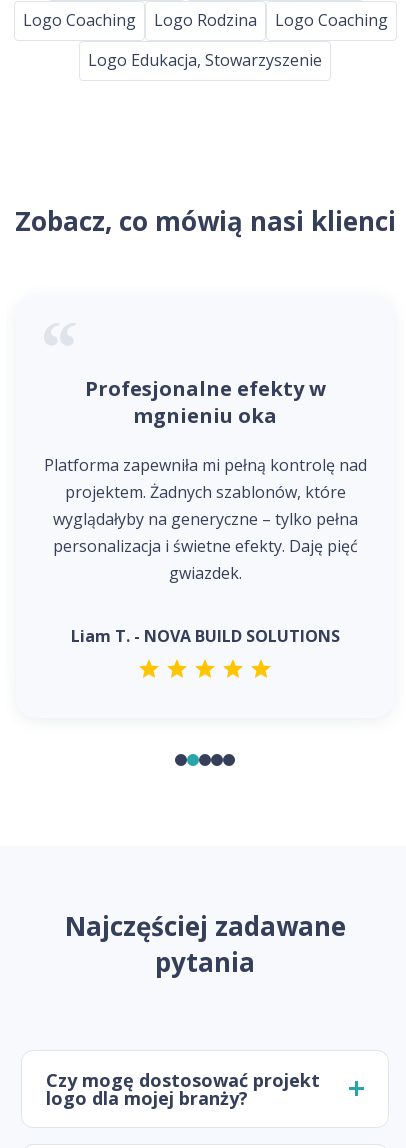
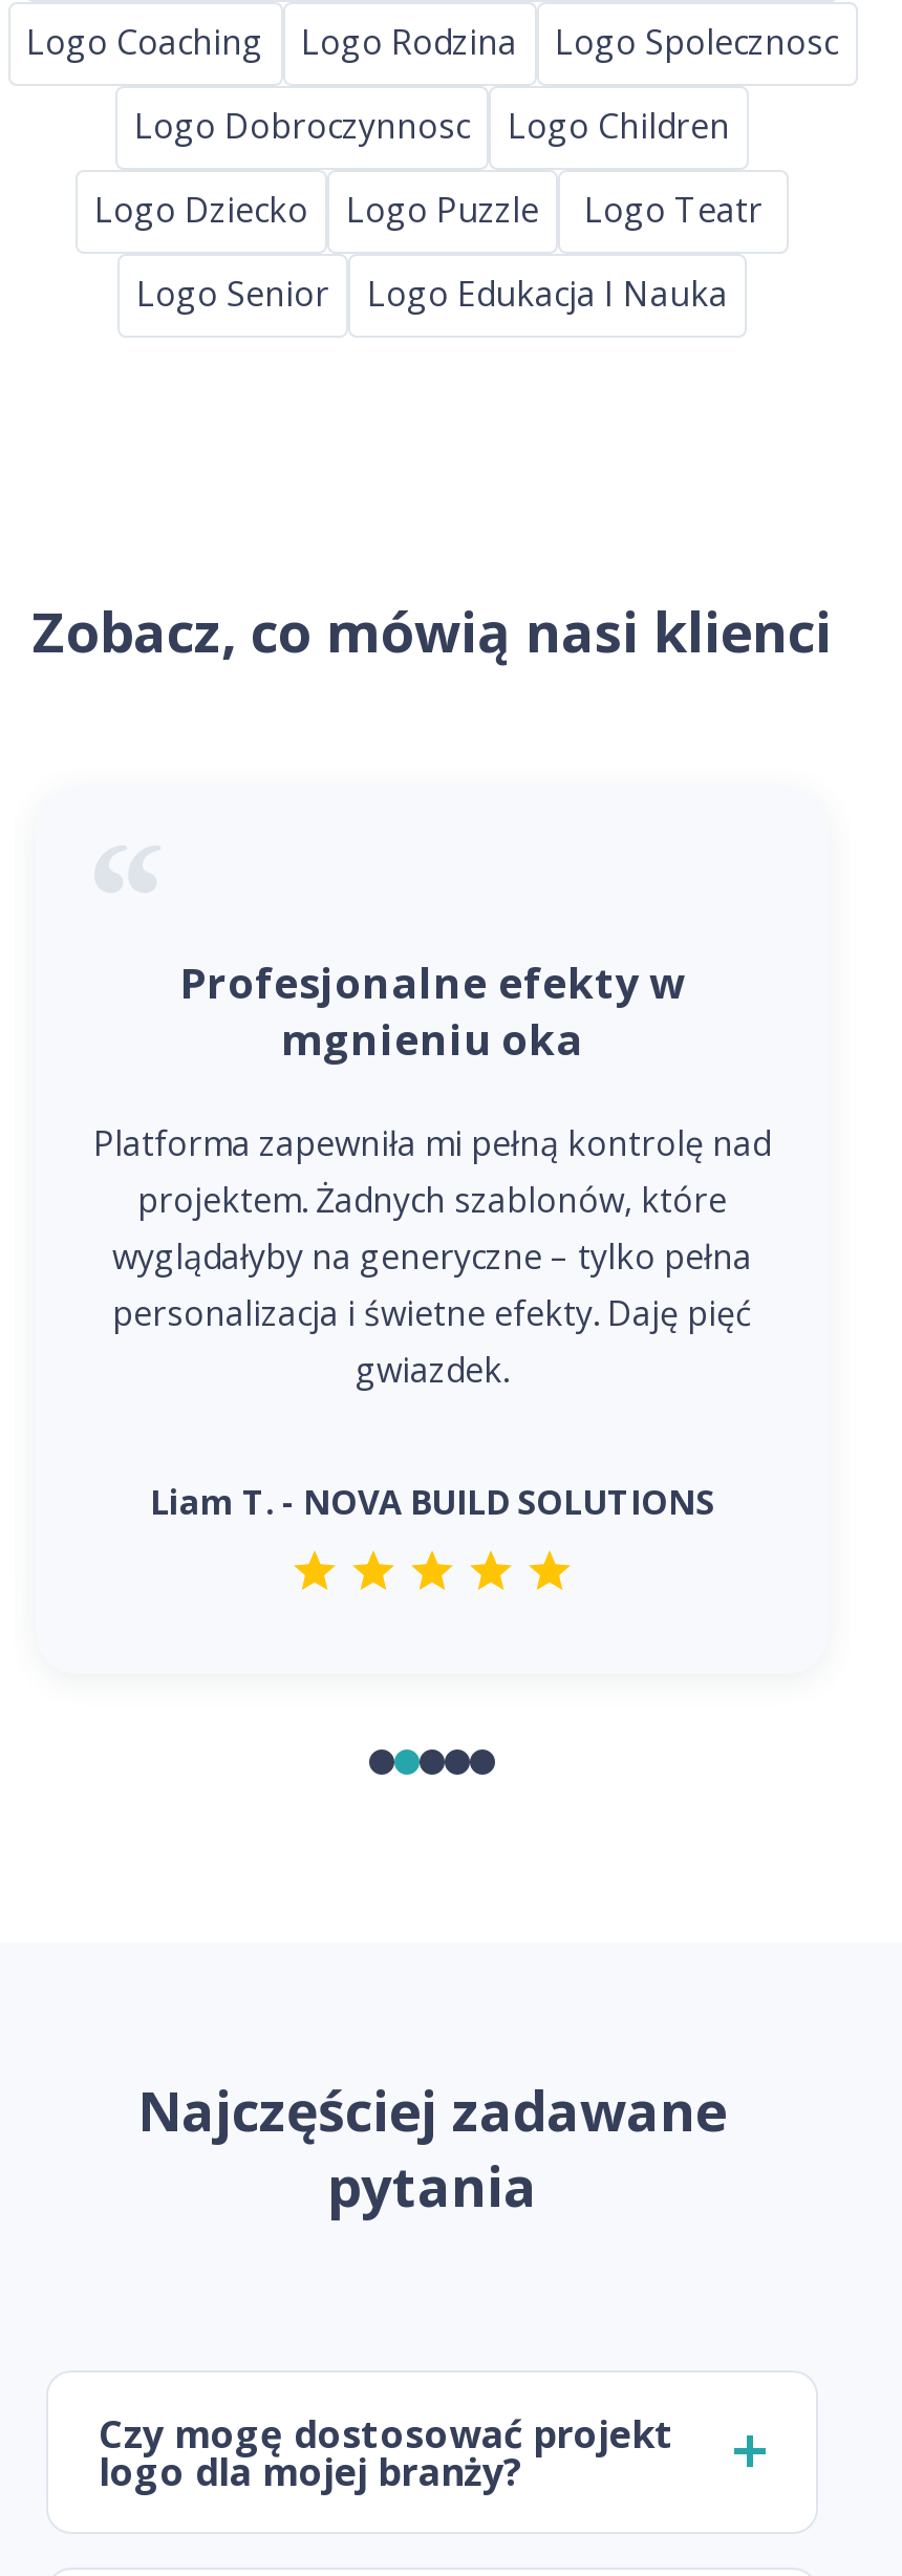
- Logo Coaching
- Logo Edukacja, Stowarzyszenie
+ Logo Spolecznosc
+ Logo Dobroczynnosc
+ Logo Children
+ Logo Dziecko
+ Logo Puzzle
+ Logo Teatr
+ Logo Senior
+ Logo Edukacja I Nauka
